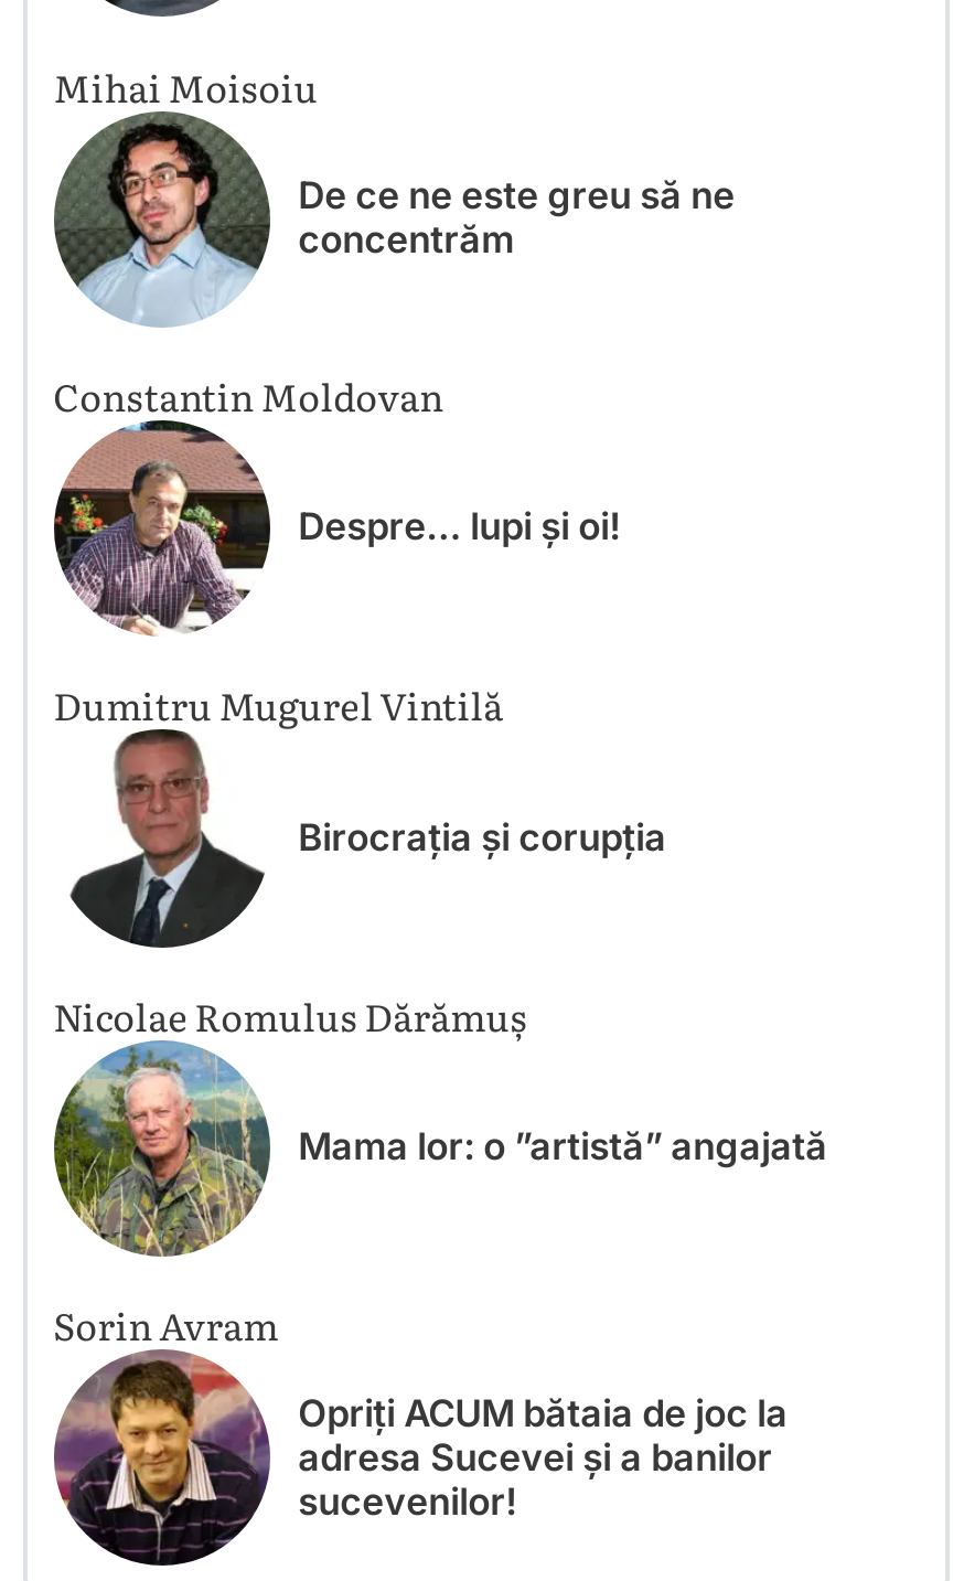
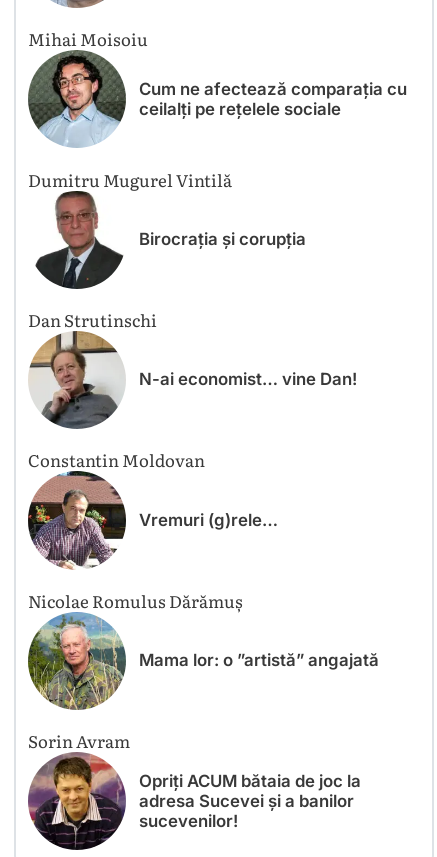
- De ce ne este greu să ne
- concentrăm
- Despre… lupi și oi!
+ Cum ne afectează comparația cu
+ ceilalți pe rețelele sociale

moved down: Constantin Moldovan

moved down: [image]

moved up: [image] | Dumitru Mugurel Vintilă | Birocrația și corupția

+ [image]
+ Dan Strutinschi
+ N-ai economist… vine Dan!
+ Vremuri (g)rele…
